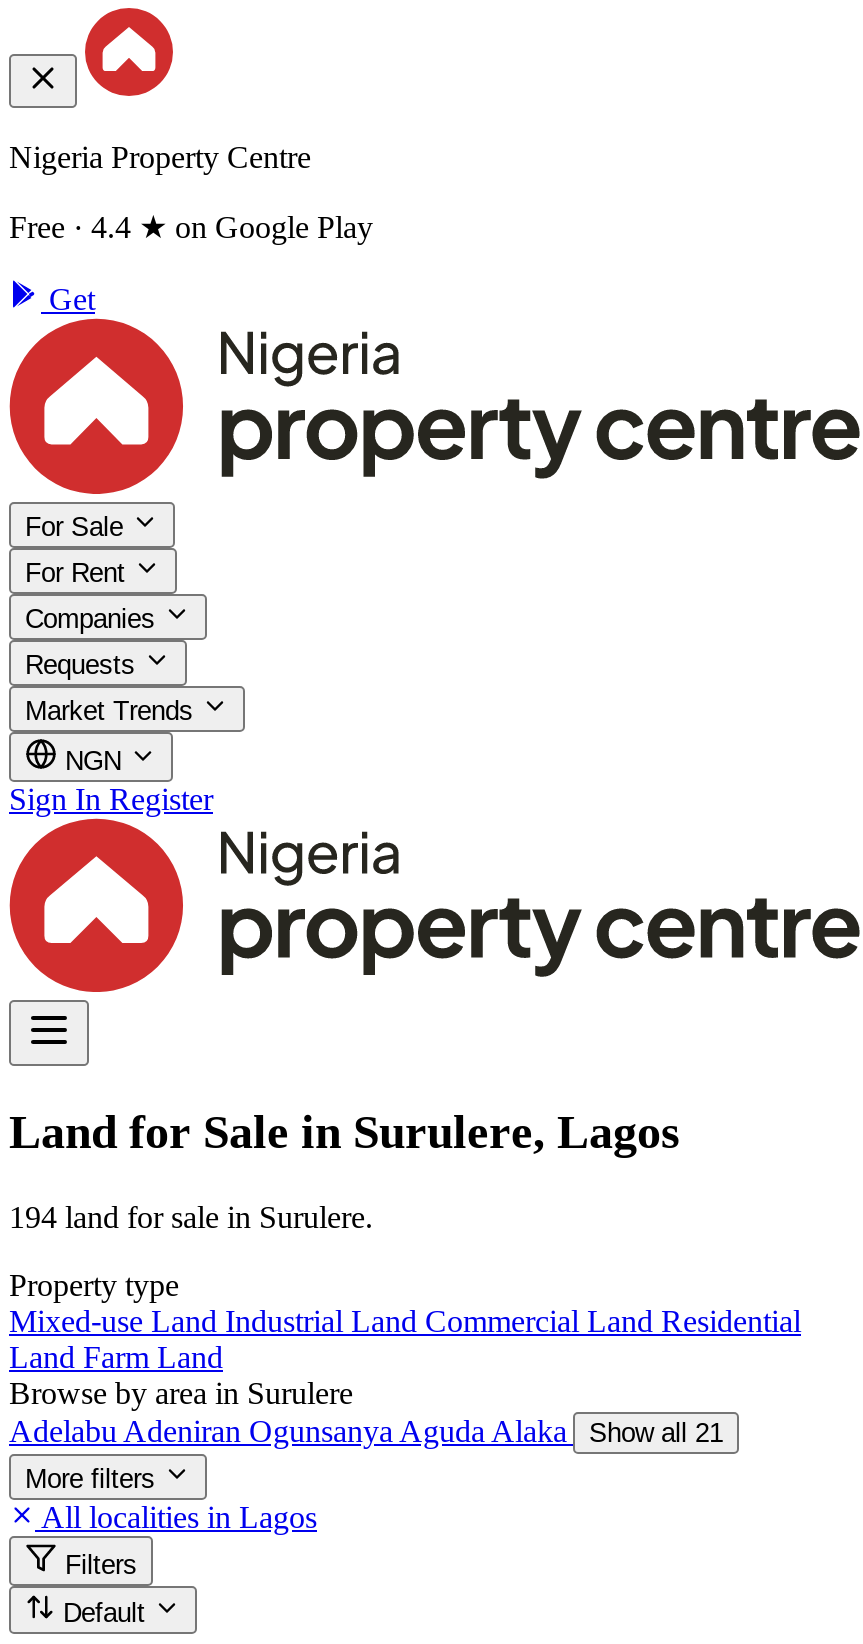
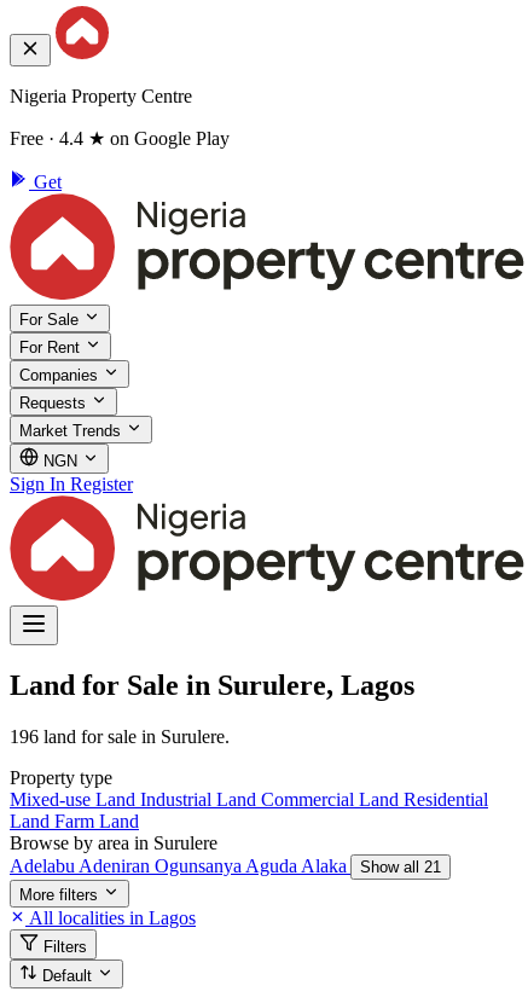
- 194 land for sale in Surulere.
+ 196 land for sale in Surulere.
